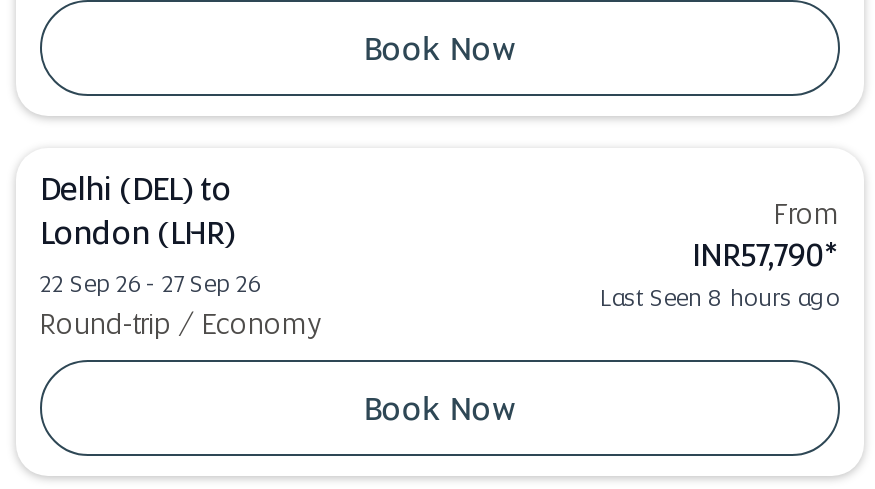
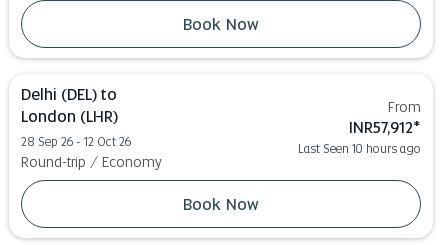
- INR57,790*
- Last Seen 8 hours ago
+ INR57,912*
+ Last Seen 10 hours ago

- 22 Sep 26 - 27 Sep 26
+ 28 Sep 26 - 12 Oct 26
